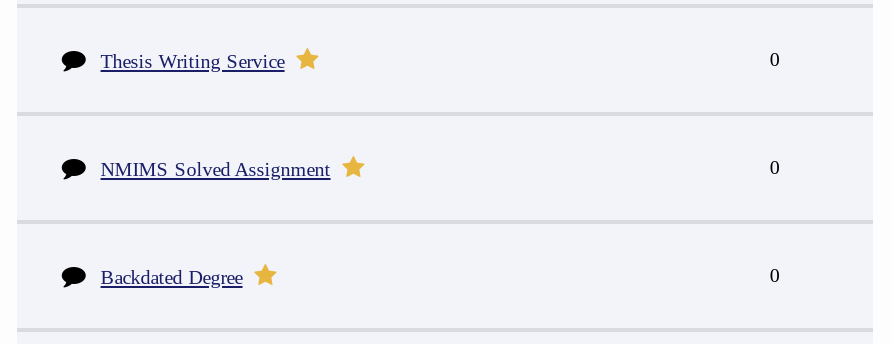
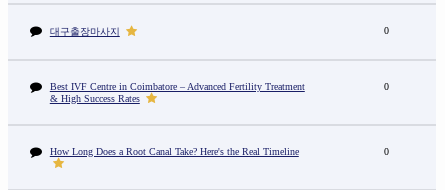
- Thesis Writing Service
+ 대구출장마사지

- NMIMS Solved Assignment
+ Best IVF Centre in Coimbatore – Advanced Fertility Treatment
+ & High Success Rates

- Backdated Degree
+ How Long Does a Root Canal Take? Here's the Real Timeline
